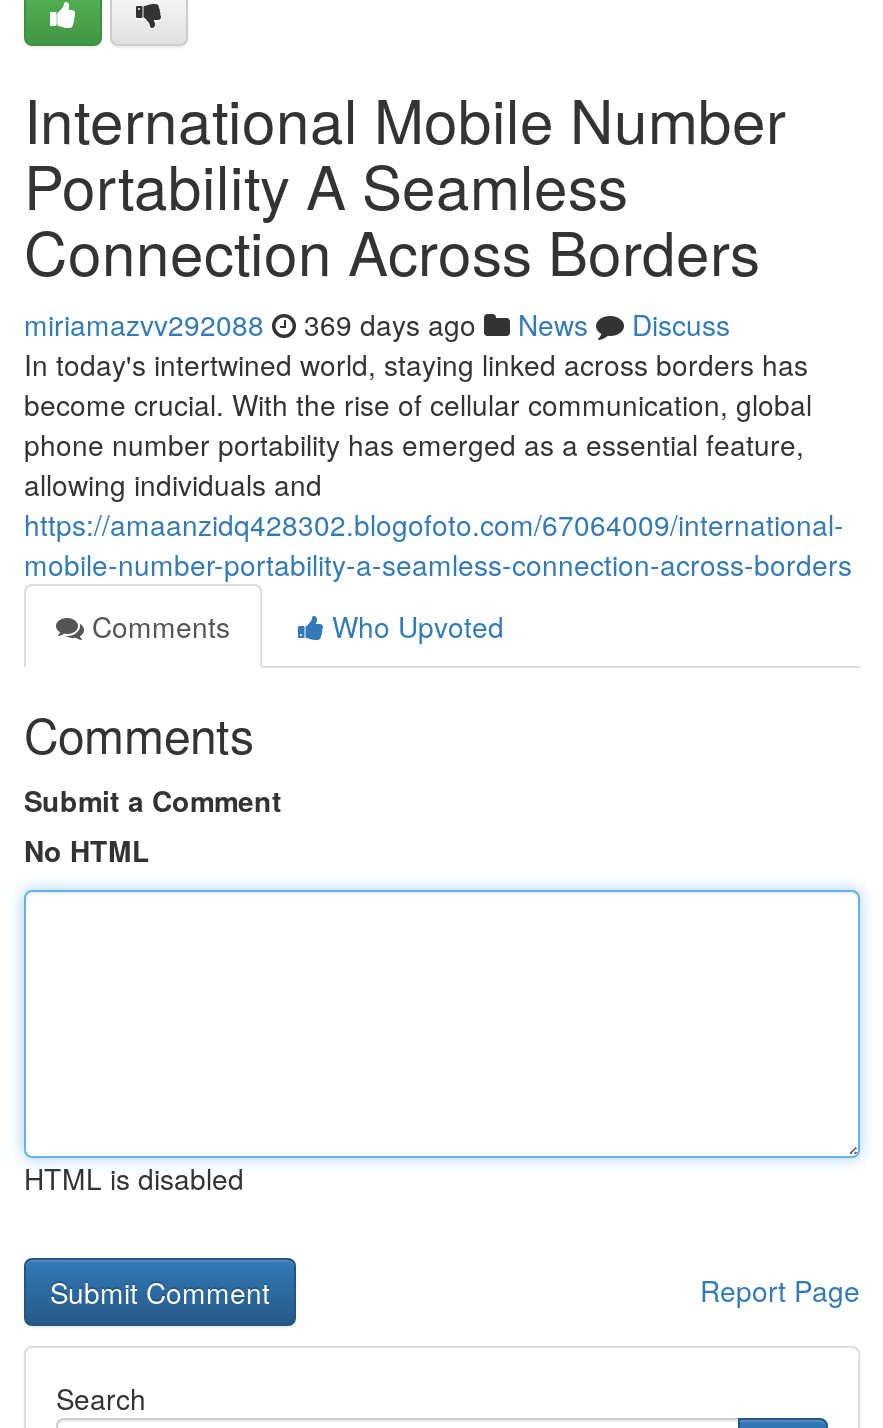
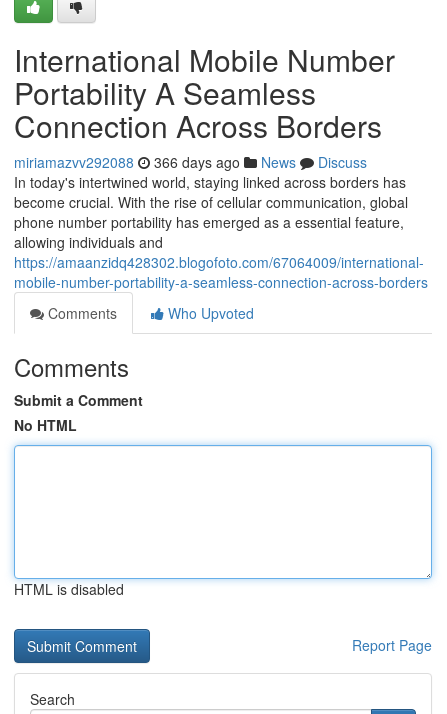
- miriamazvv292088 369 days ago News Discuss
+ miriamazvv292088 366 days ago News Discuss
